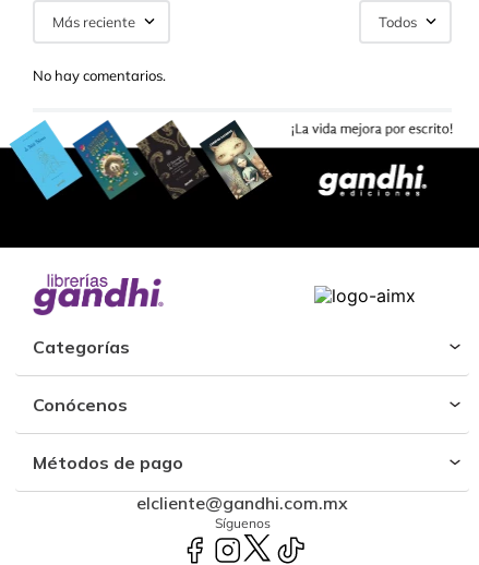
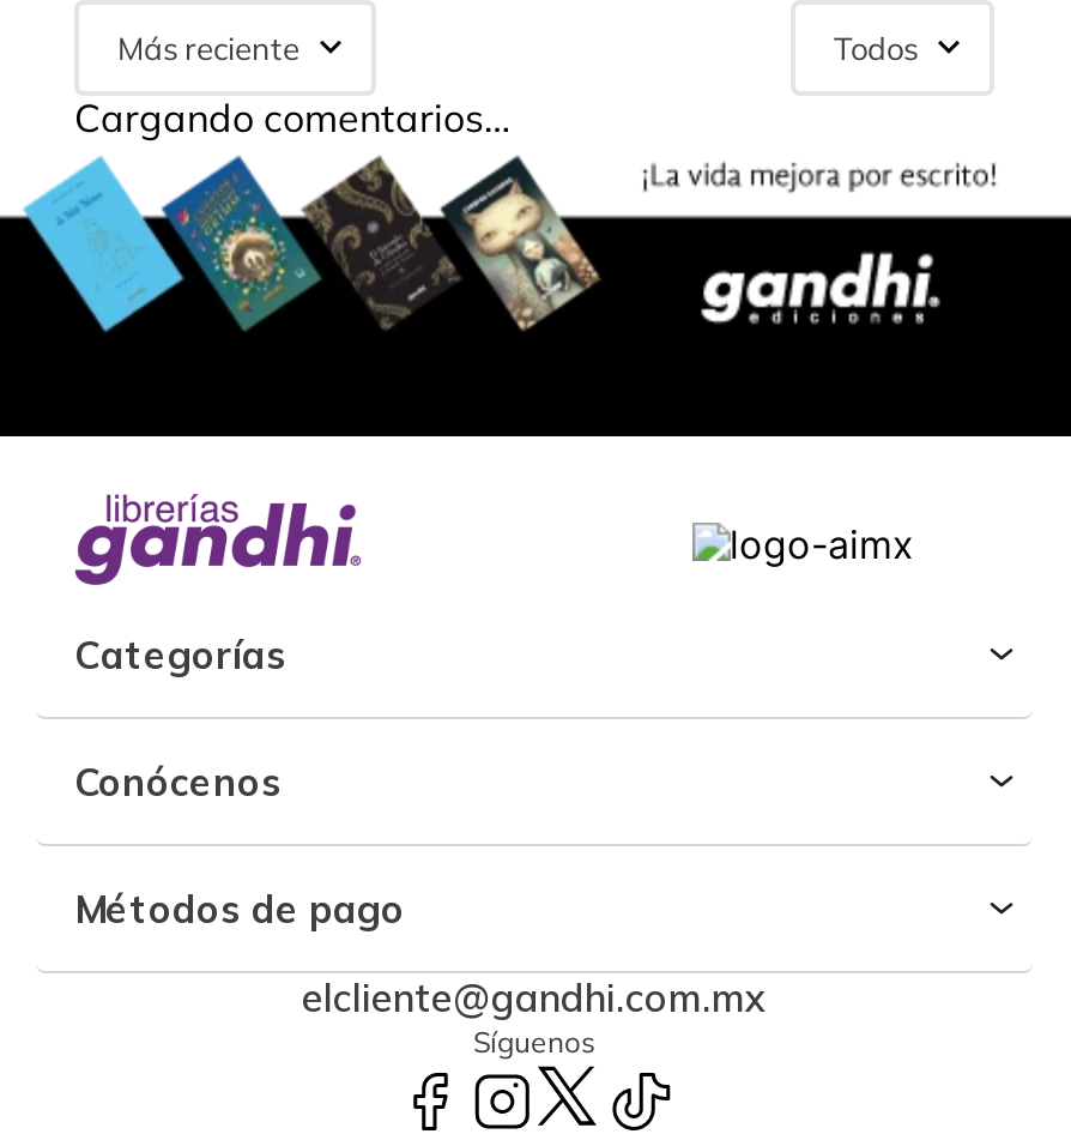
- No hay comentarios.
+ Cargando comentarios…
